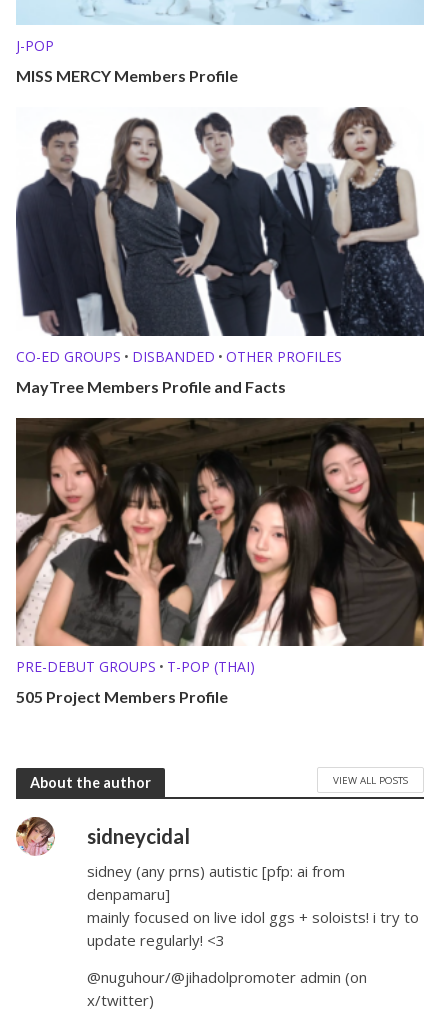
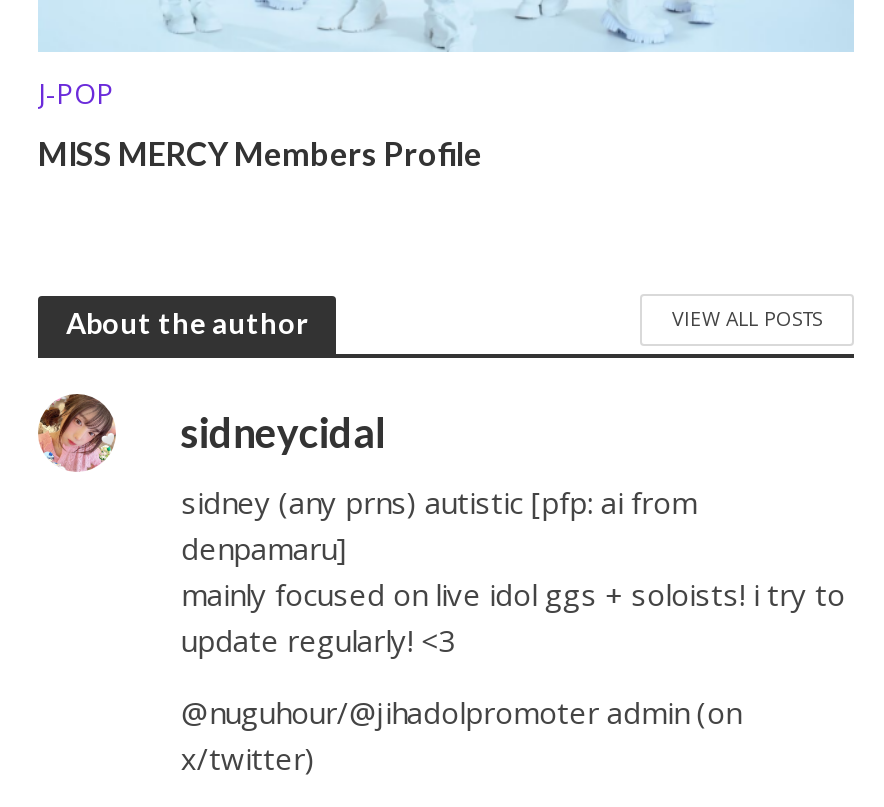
- [image]
- CO-ED GROUPS • DISBANDED • OTHER PROFILES
- MayTree Members Profile and Facts

- [image]
- PRE-DEBUT GROUPS • T-POP (THAI)
- 505 Project Members Profile
